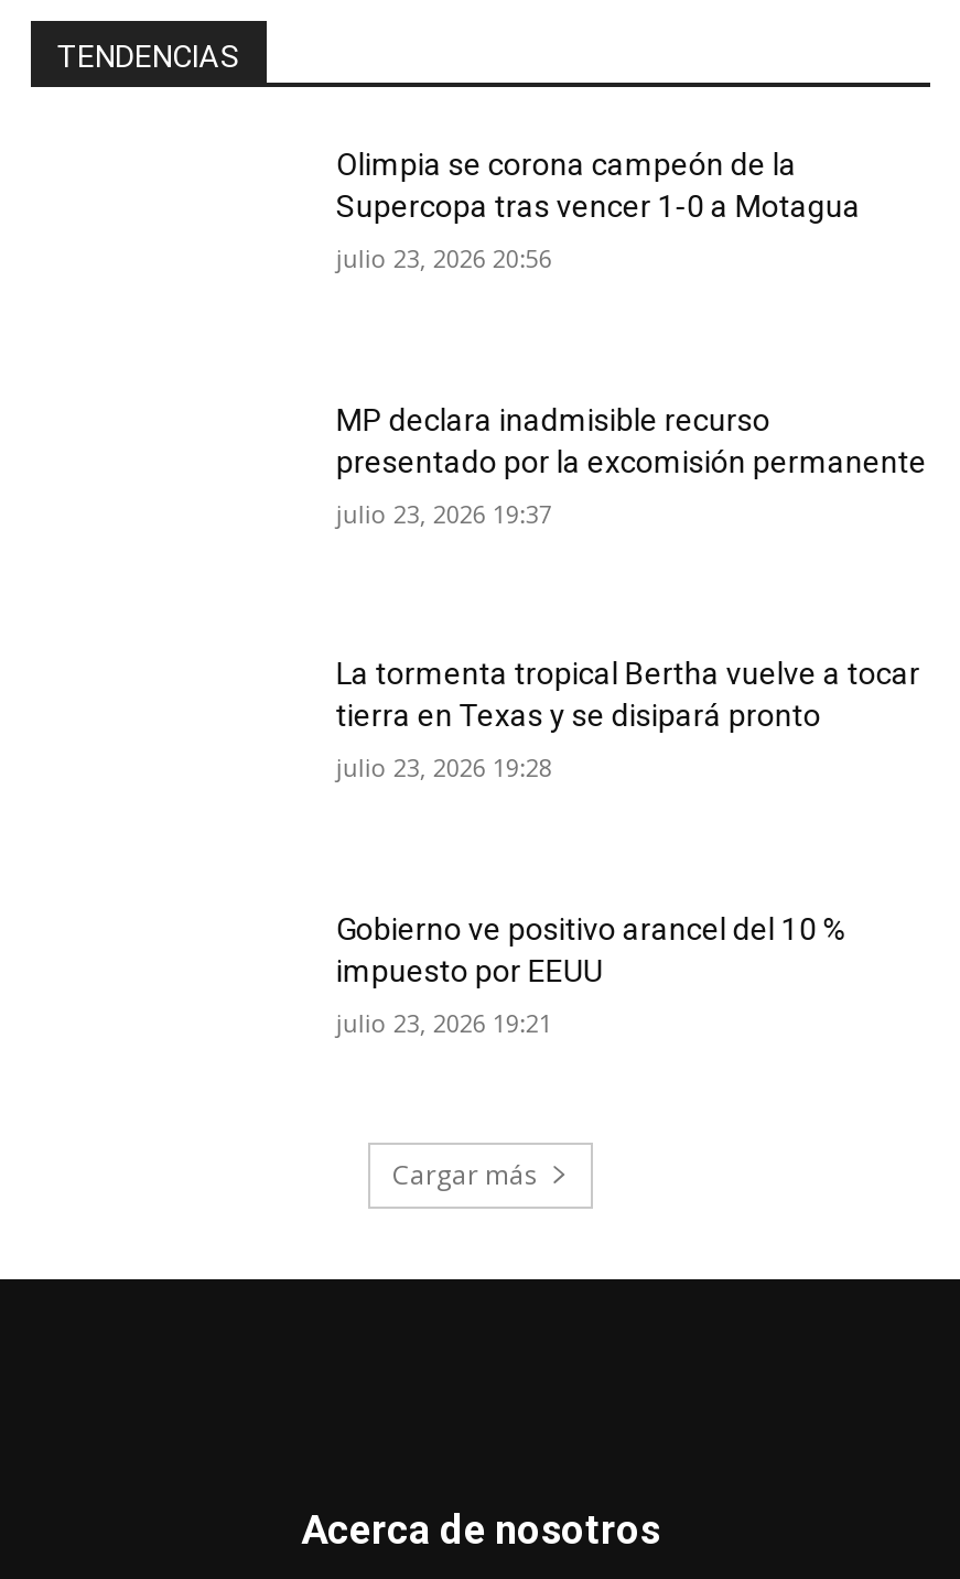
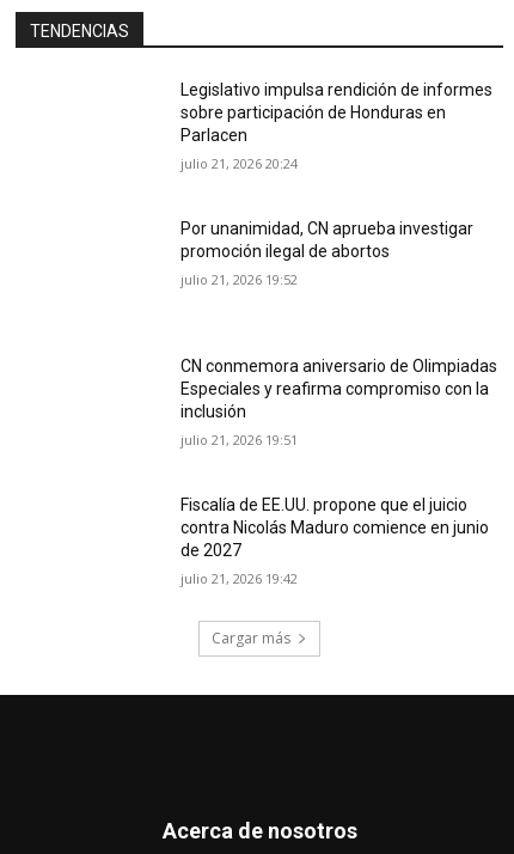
- Olimpia se corona campeón de la
- Supercopa tras vencer 1-0 a Motagua
+ Legislativo impulsa rendición de informes
+ sobre participación de Honduras en
+ Parlacen

- julio 23, 2026 20:56
+ julio 21, 2026 20:24

- MP declara inadmisible recurso
- presentado por la excomisión permanente
+ Por unanimidad, CN aprueba investigar
+ promoción ilegal de abortos

- julio 23, 2026 19:37
+ julio 21, 2026 19:52

- La tormenta tropical Bertha vuelve a tocar
- tierra en Texas y se disipará pronto
+ CN conmemora aniversario de Olimpiadas
+ Especiales y reafirma compromiso con la
+ inclusión

- julio 23, 2026 19:28
+ julio 21, 2026 19:51

- Gobierno ve positivo arancel del 10 %
- impuesto por EEUU
+ Fiscalía de EE.UU. propone que el juicio
+ contra Nicolás Maduro comience en junio
+ de 2027

- julio 23, 2026 19:21
+ julio 21, 2026 19:42
